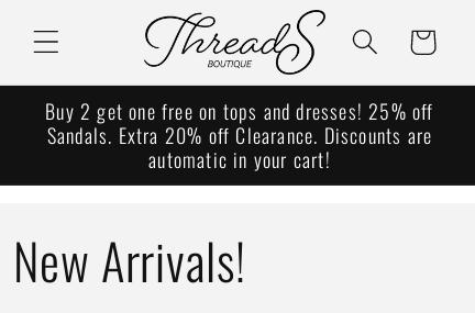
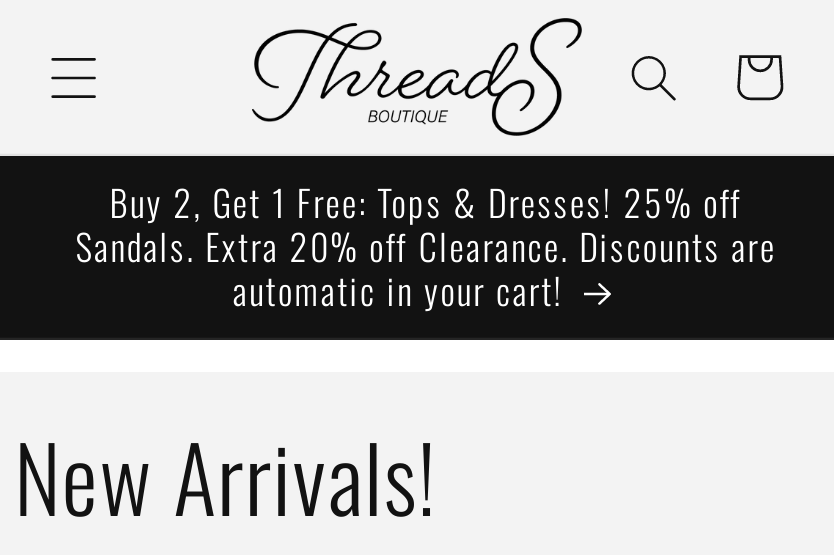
- Buy 2 get one free on tops and dresses! 25% off
+ Buy 2, Get 1 Free: Tops & Dresses! 25% off
